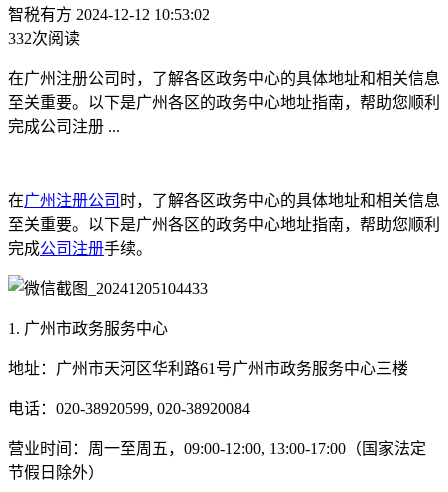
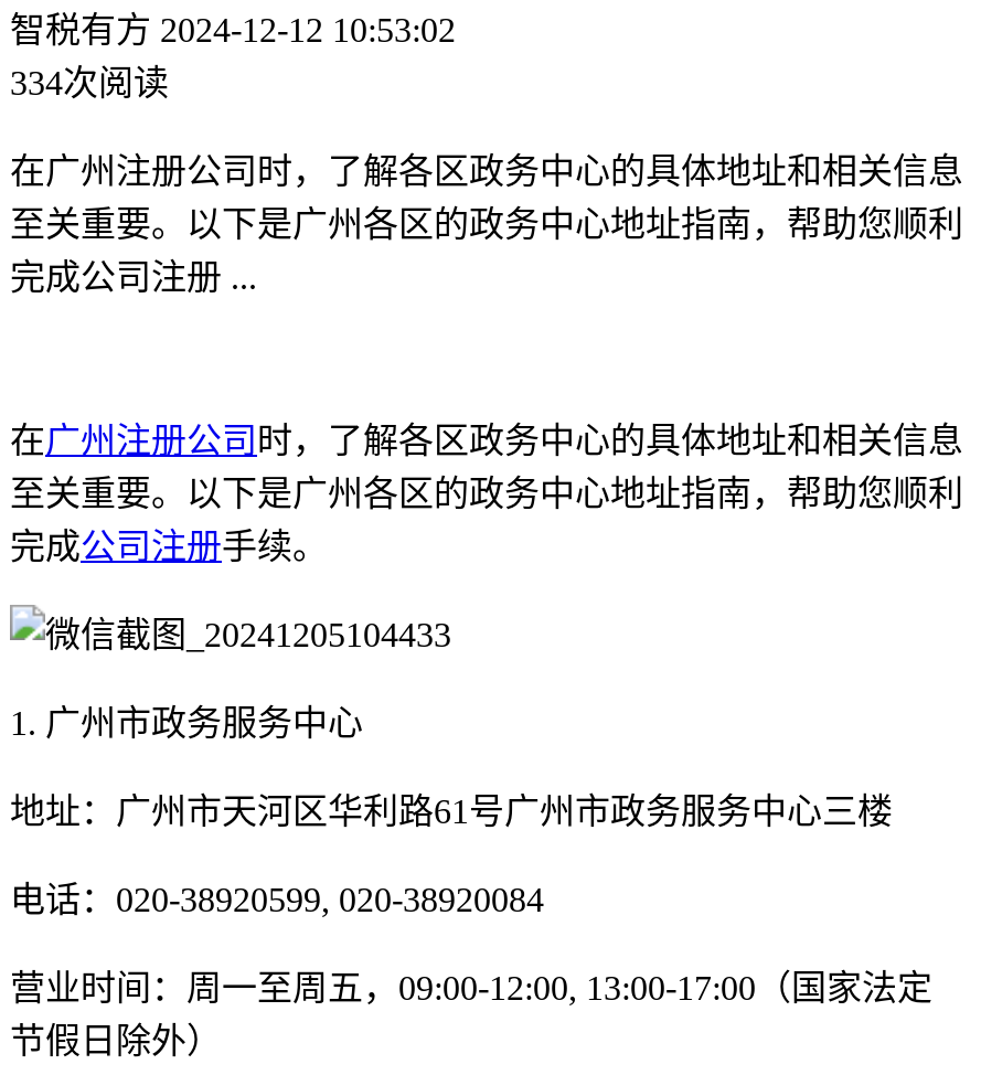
- 332次阅读
+ 334次阅读
